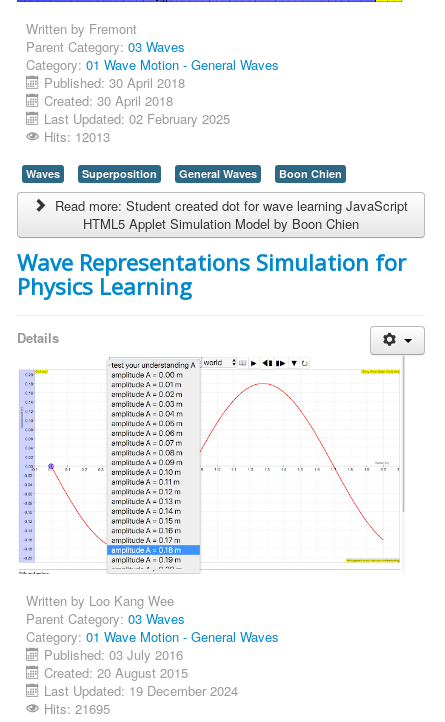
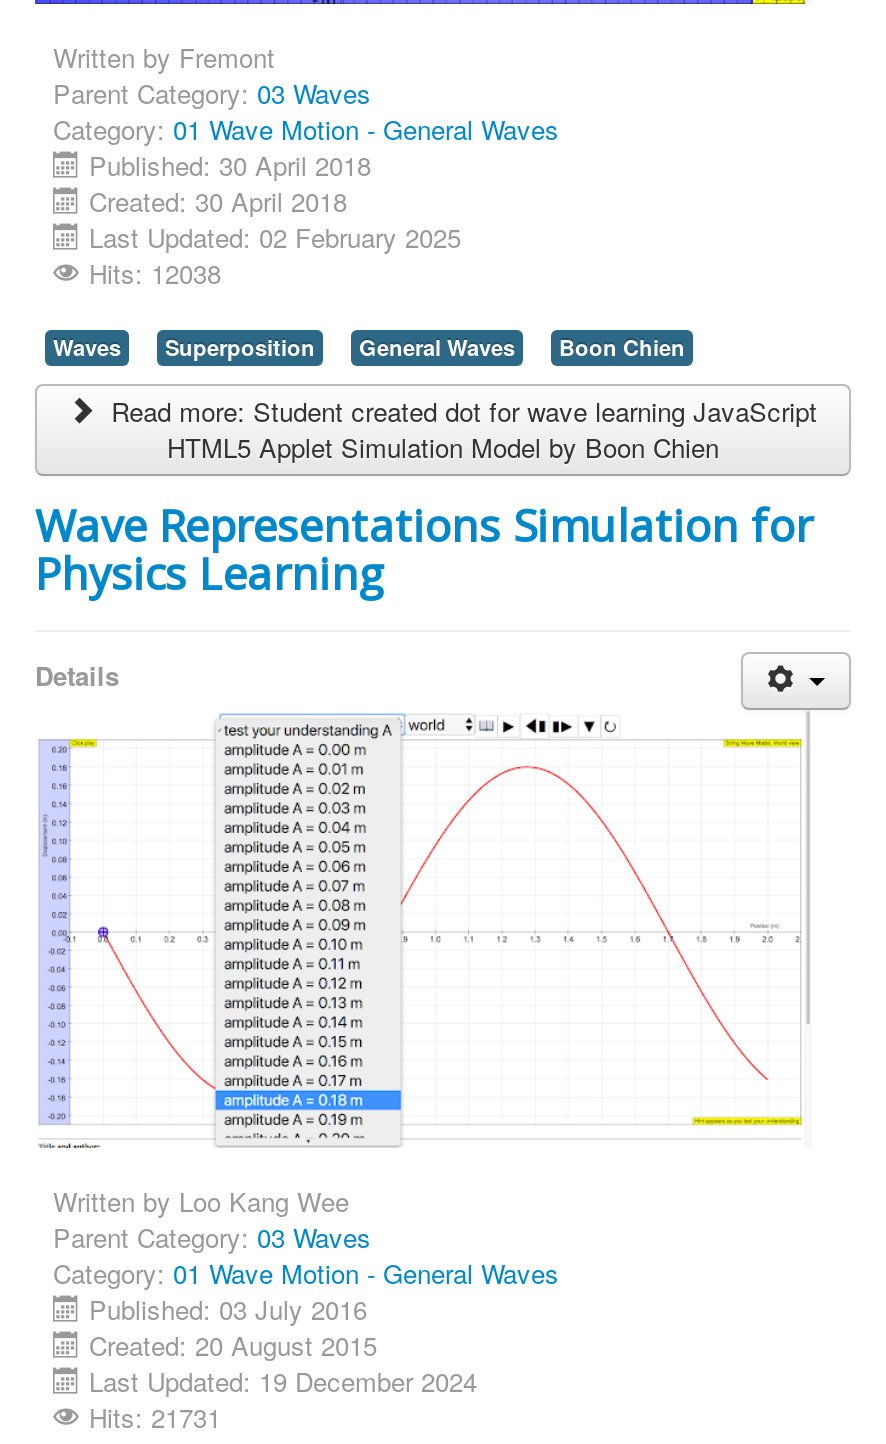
- Hits: 12013
+ Hits: 12038

- Hits: 21695
+ Hits: 21731
